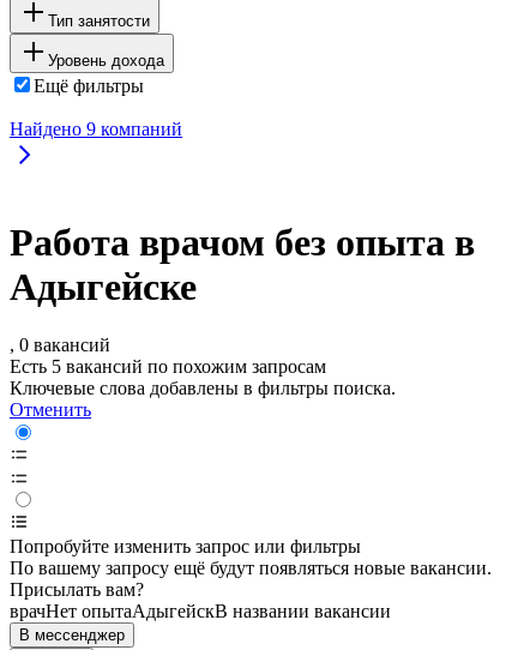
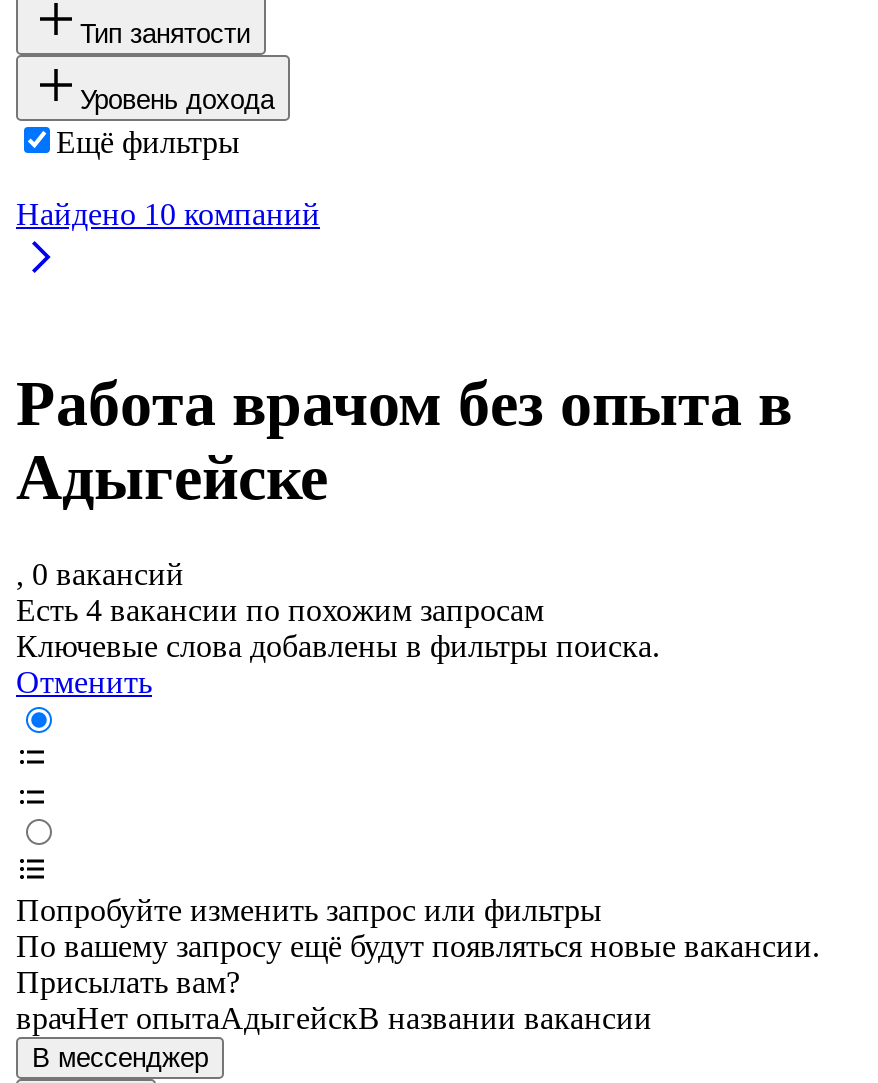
- Найдено 9 компаний
+ Найдено 10 компаний

- Есть 5 вакансий по похожим запросам
+ Есть 4 вакансии по похожим запросам
